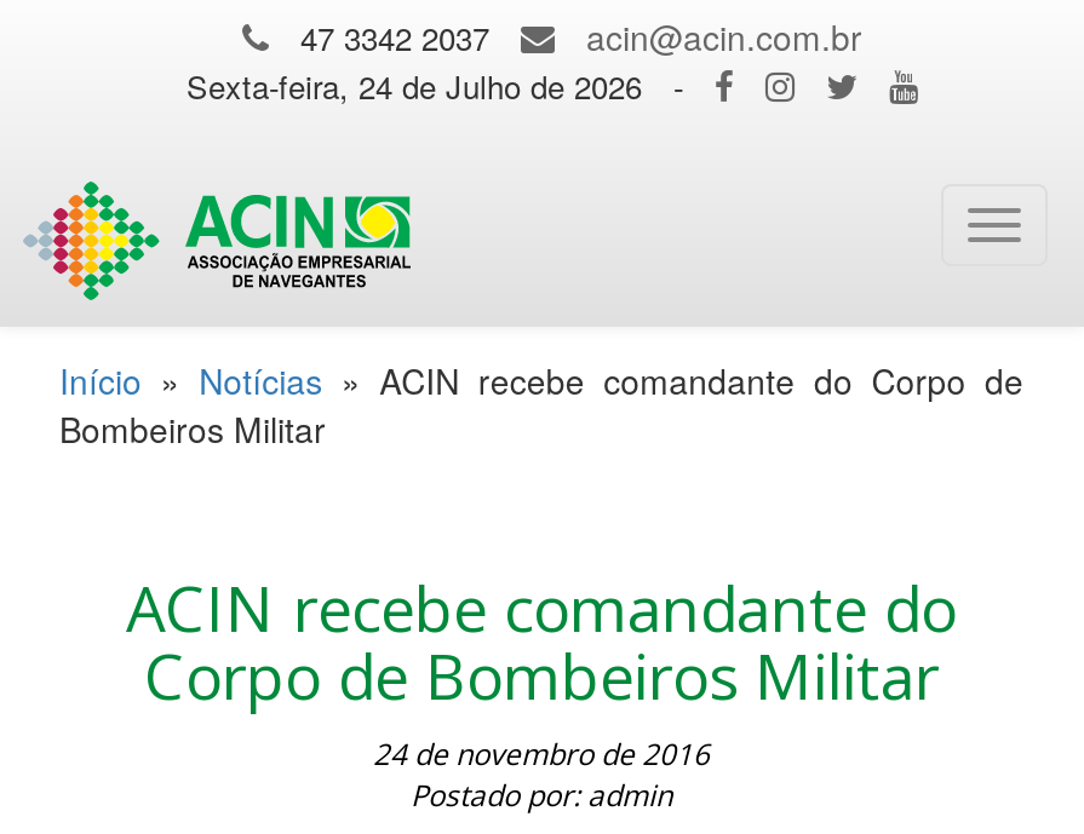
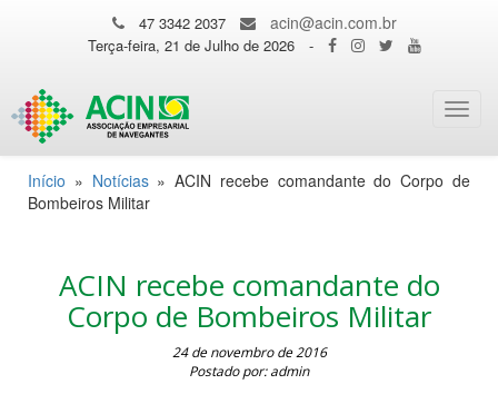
- Sexta-feira, 24 de Julho de 2026
+ Terça-feira, 21 de Julho de 2026
